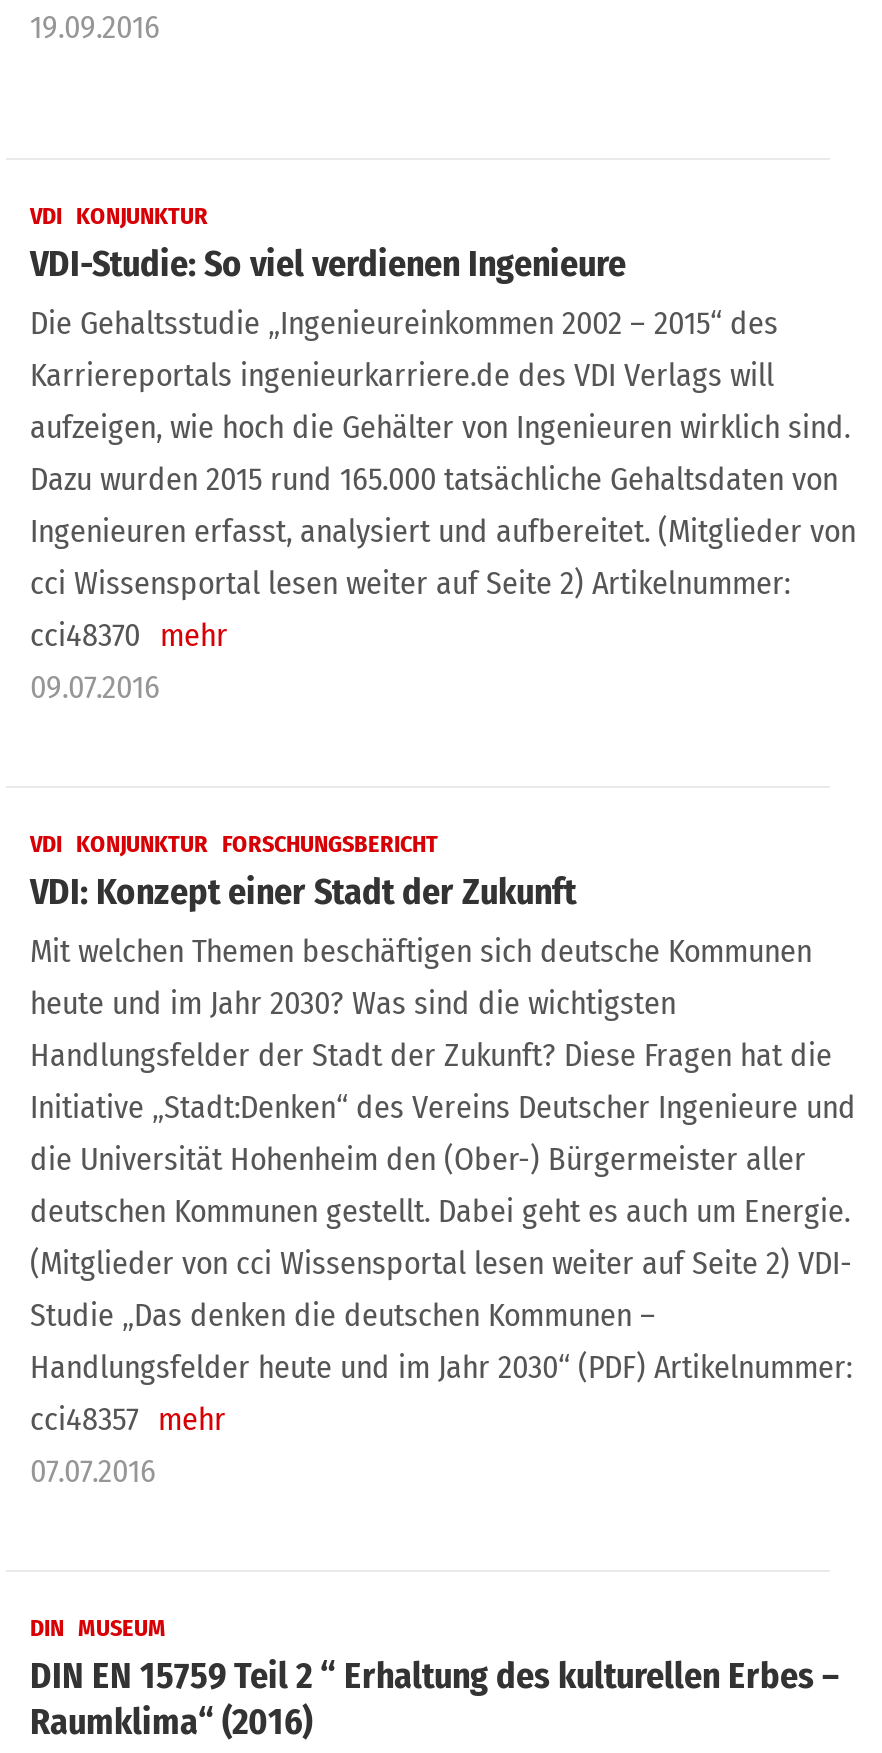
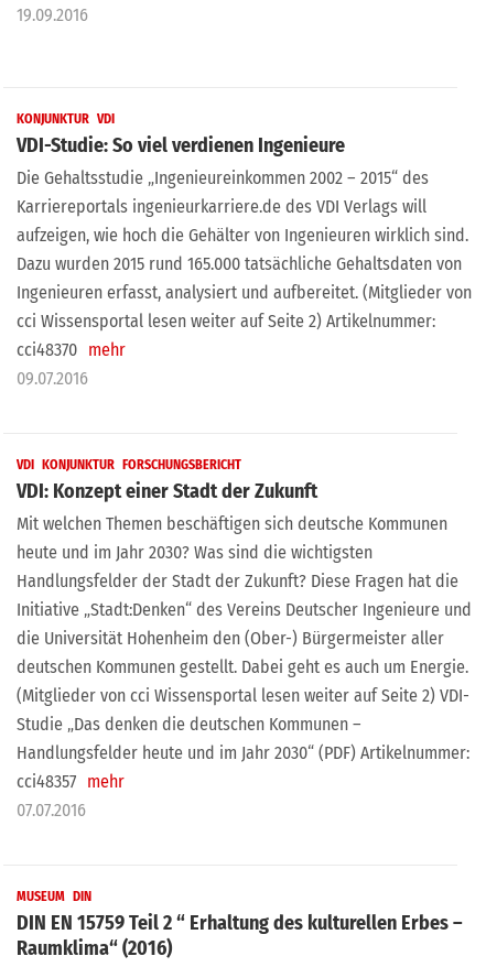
- VDI KONJUNKTUR
+ KONJUNKTUR VDI

- DIN MUSEUM
+ MUSEUM DIN
